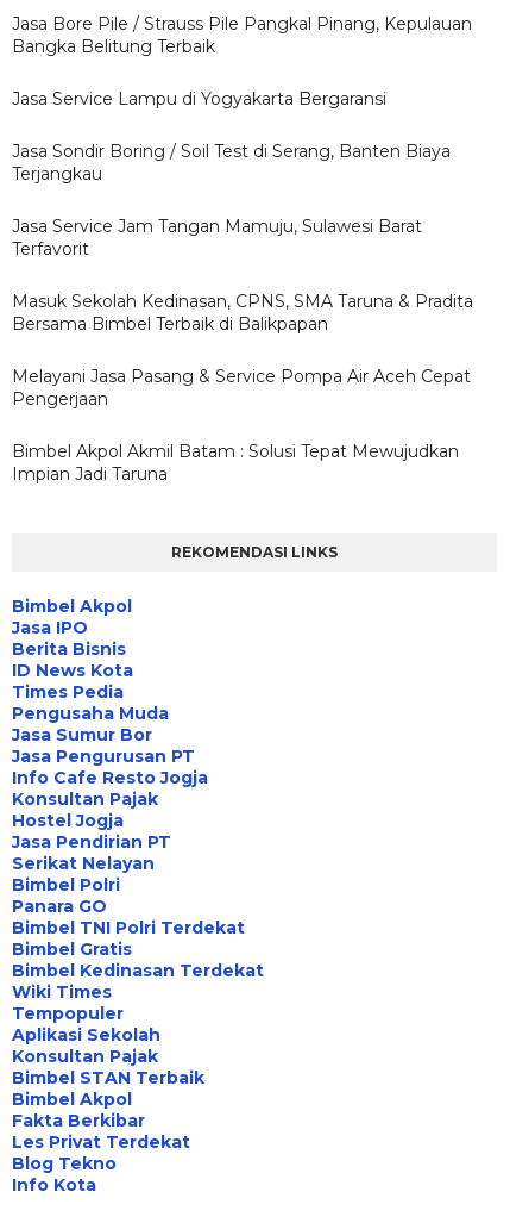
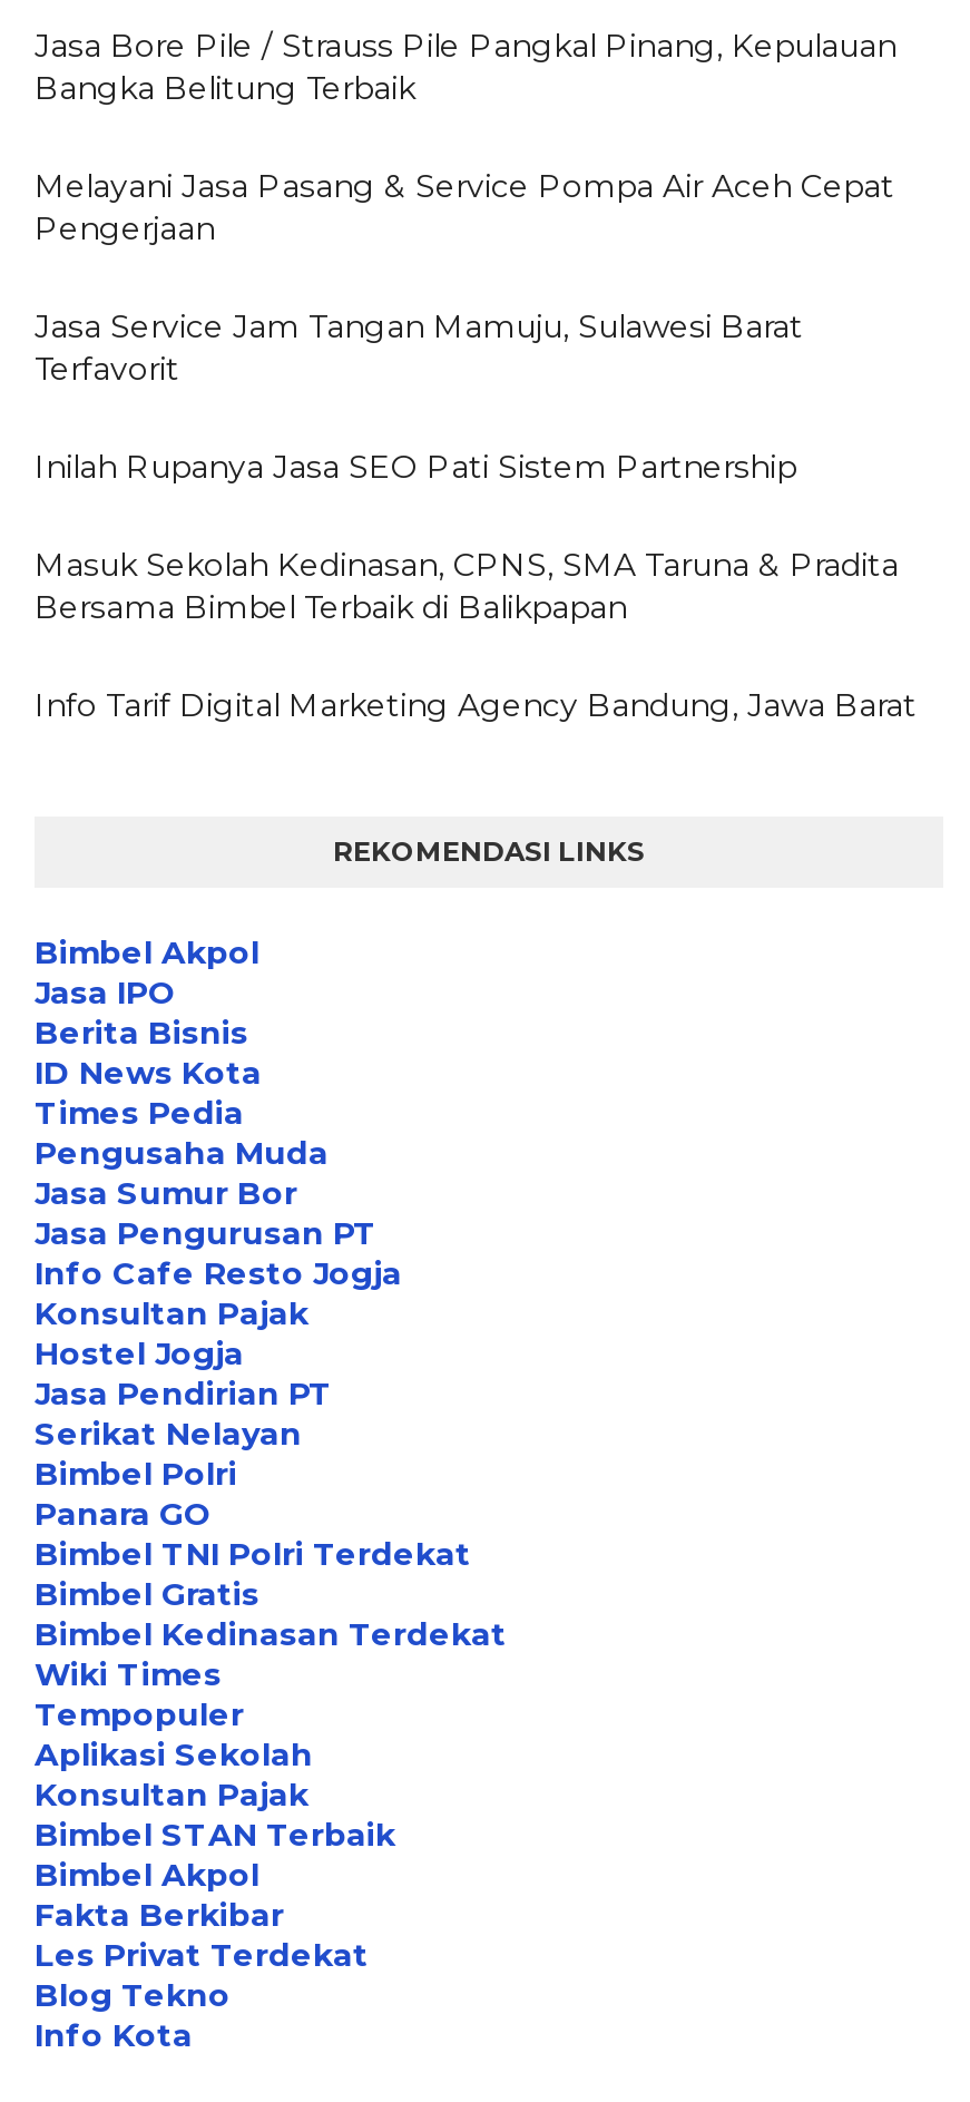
- Jasa Service Lampu di Yogyakarta Bergaransi
- Jasa Sondir Boring / Soil Test di Serang, Banten Biaya
- Terjangkau

+ Inilah Rupanya Jasa SEO Pati Sistem Partnership

moved up: Melayani Jasa Pasang & Service Pompa Air Aceh Cepat | Pengerjaan

- Bimbel Akpol Akmil Batam : Solusi Tepat Mewujudkan
- Impian Jadi Taruna
+ Info Tarif Digital Marketing Agency Bandung, Jawa Barat
